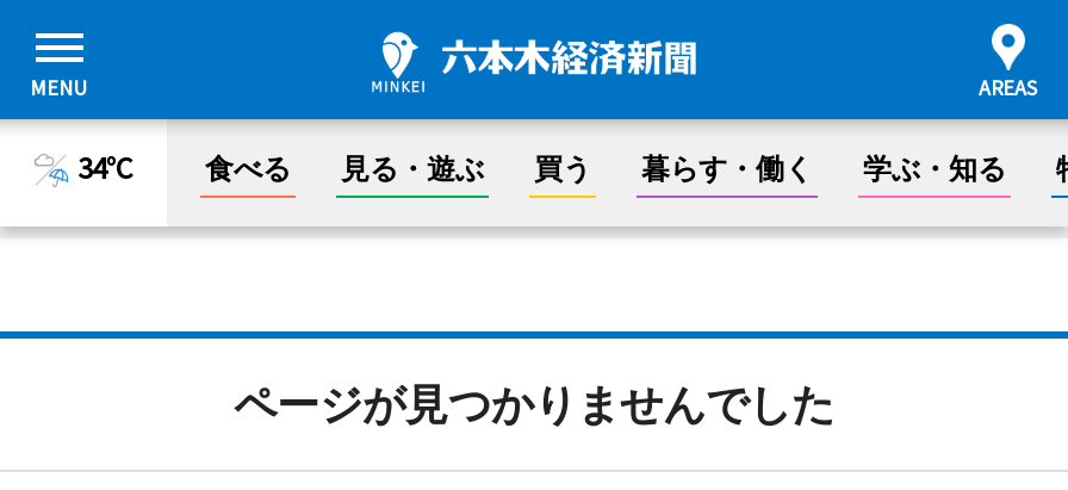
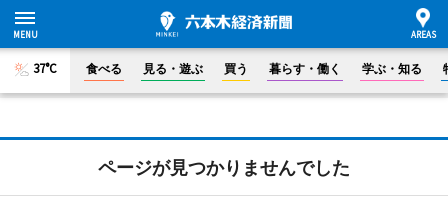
- 34°C
+ 37°C
